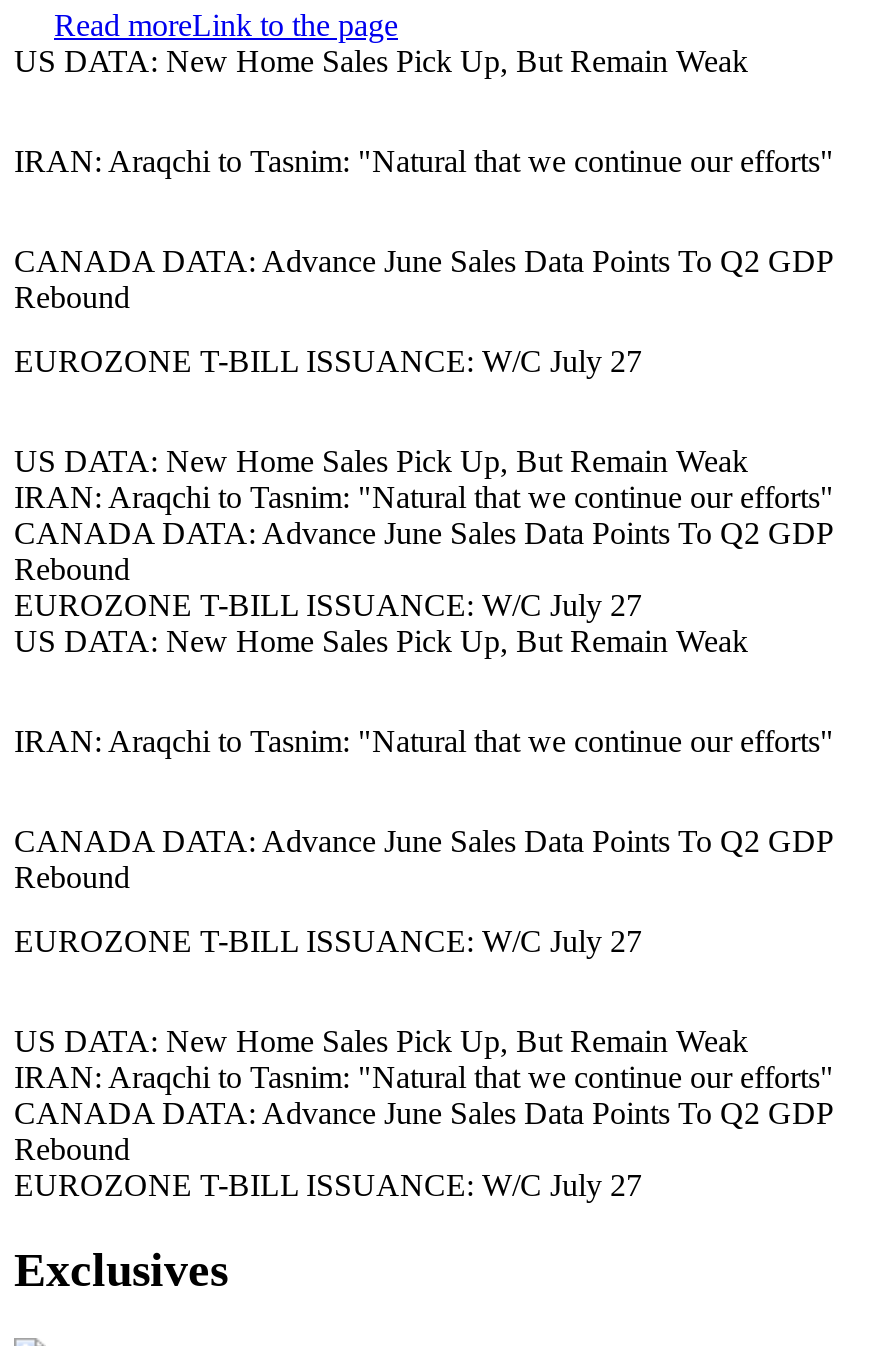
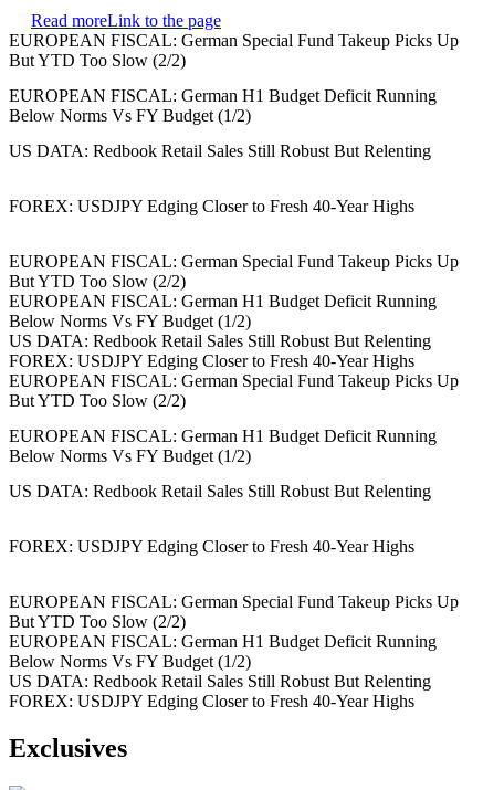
- US DATA: New Home Sales Pick Up, But Remain Weak
+ EUROPEAN FISCAL: German Special Fund Takeup Picks Up
+ But YTD Too Slow (2/2)

- IRAN: Araqchi to Tasnim: "Natural that we continue our efforts"
+ EUROPEAN FISCAL: German H1 Budget Deficit Running
+ Below Norms Vs FY Budget (1/2)

- CANADA DATA: Advance June Sales Data Points To Q2 GDP
- Rebound
+ US DATA: Redbook Retail Sales Still Robust But Relenting

- EUROZONE T-BILL ISSUANCE: W/C July 27
+ FOREX: USDJPY Edging Closer to Fresh 40-Year Highs

- US DATA: New Home Sales Pick Up, But Remain Weak
- IRAN: Araqchi to Tasnim: "Natural that we continue our efforts"
- CANADA DATA: Advance June Sales Data Points To Q2 GDP
- Rebound
- EUROZONE T-BILL ISSUANCE: W/C July 27
- US DATA: New Home Sales Pick Up, But Remain Weak
+ EUROPEAN FISCAL: German Special Fund Takeup Picks Up
+ But YTD Too Slow (2/2)
+ EUROPEAN FISCAL: German H1 Budget Deficit Running
+ Below Norms Vs FY Budget (1/2)
+ US DATA: Redbook Retail Sales Still Robust But Relenting
+ FOREX: USDJPY Edging Closer to Fresh 40-Year Highs
+ EUROPEAN FISCAL: German Special Fund Takeup Picks Up
+ But YTD Too Slow (2/2)

- IRAN: Araqchi to Tasnim: "Natural that we continue our efforts"
+ EUROPEAN FISCAL: German H1 Budget Deficit Running
+ Below Norms Vs FY Budget (1/2)

- CANADA DATA: Advance June Sales Data Points To Q2 GDP
- Rebound
+ US DATA: Redbook Retail Sales Still Robust But Relenting

- EUROZONE T-BILL ISSUANCE: W/C July 27
+ FOREX: USDJPY Edging Closer to Fresh 40-Year Highs

- US DATA: New Home Sales Pick Up, But Remain Weak
- IRAN: Araqchi to Tasnim: "Natural that we continue our efforts"
- CANADA DATA: Advance June Sales Data Points To Q2 GDP
- Rebound
- EUROZONE T-BILL ISSUANCE: W/C July 27
+ EUROPEAN FISCAL: German Special Fund Takeup Picks Up
+ But YTD Too Slow (2/2)
+ EUROPEAN FISCAL: German H1 Budget Deficit Running
+ Below Norms Vs FY Budget (1/2)
+ US DATA: Redbook Retail Sales Still Robust But Relenting
+ FOREX: USDJPY Edging Closer to Fresh 40-Year Highs
